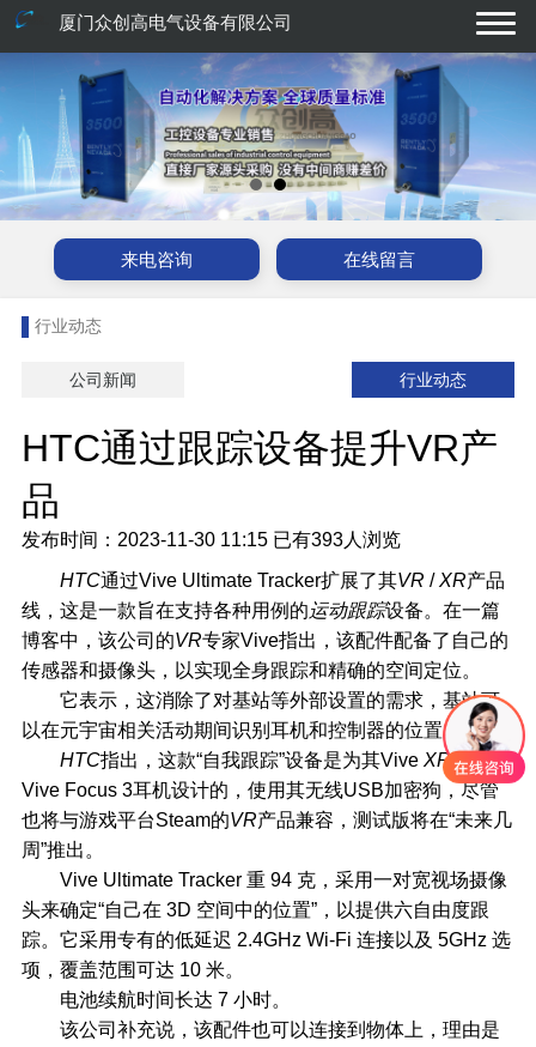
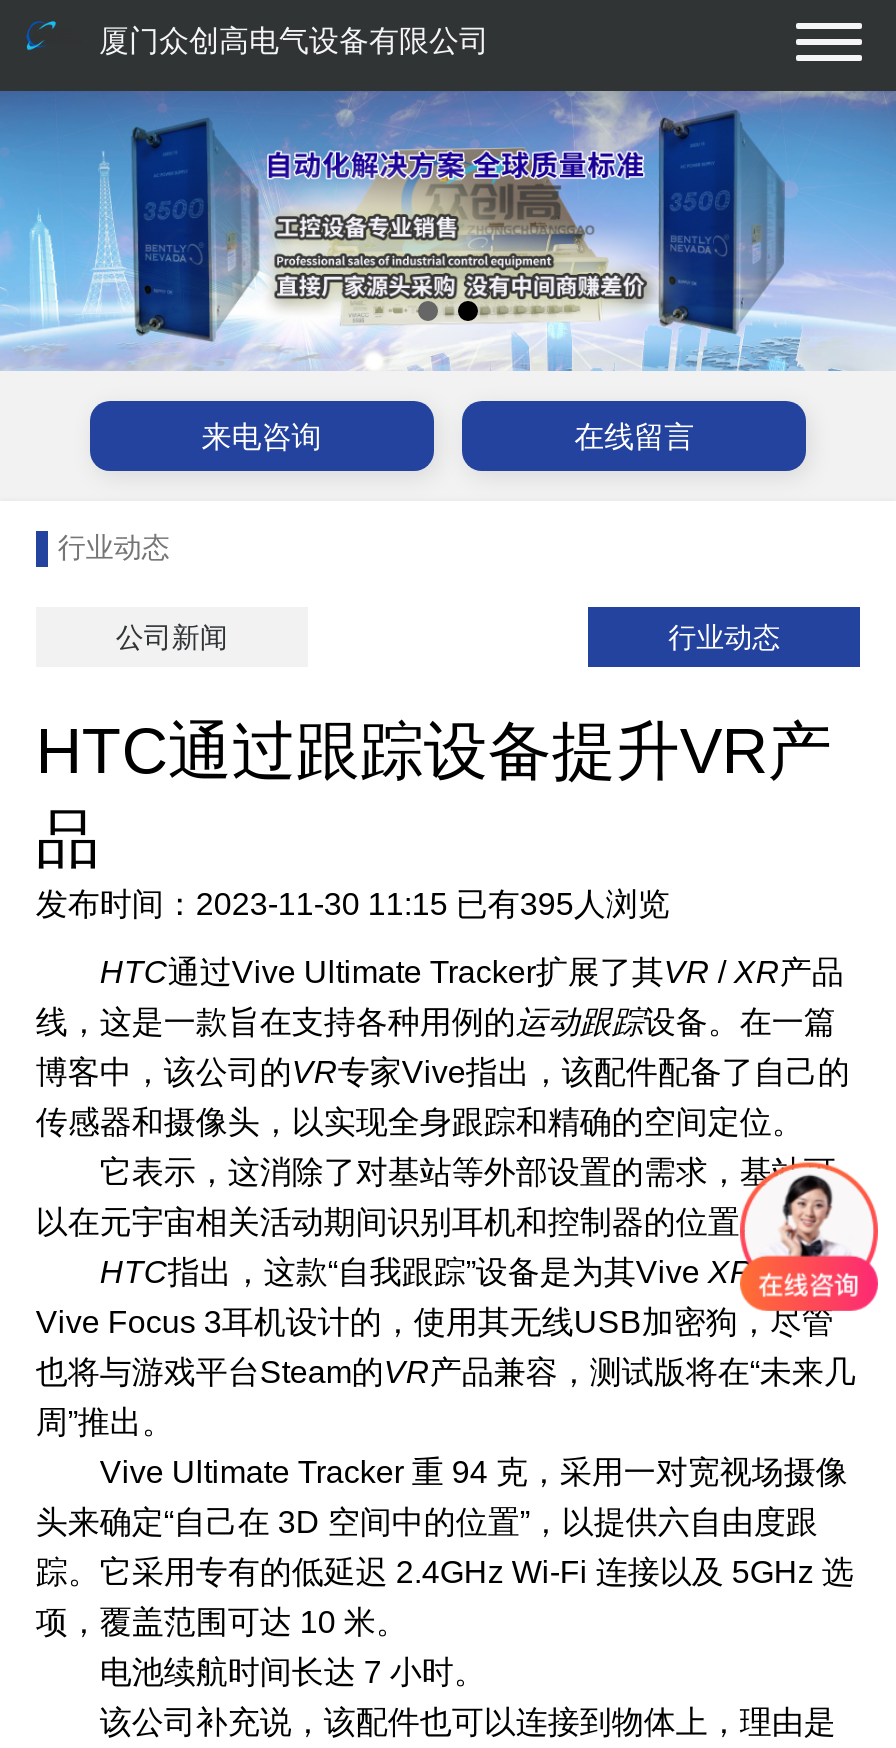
- 发布时间：2023-11-30 11:15已有393人浏览
+ 发布时间：2023-11-30 11:15已有395人浏览
